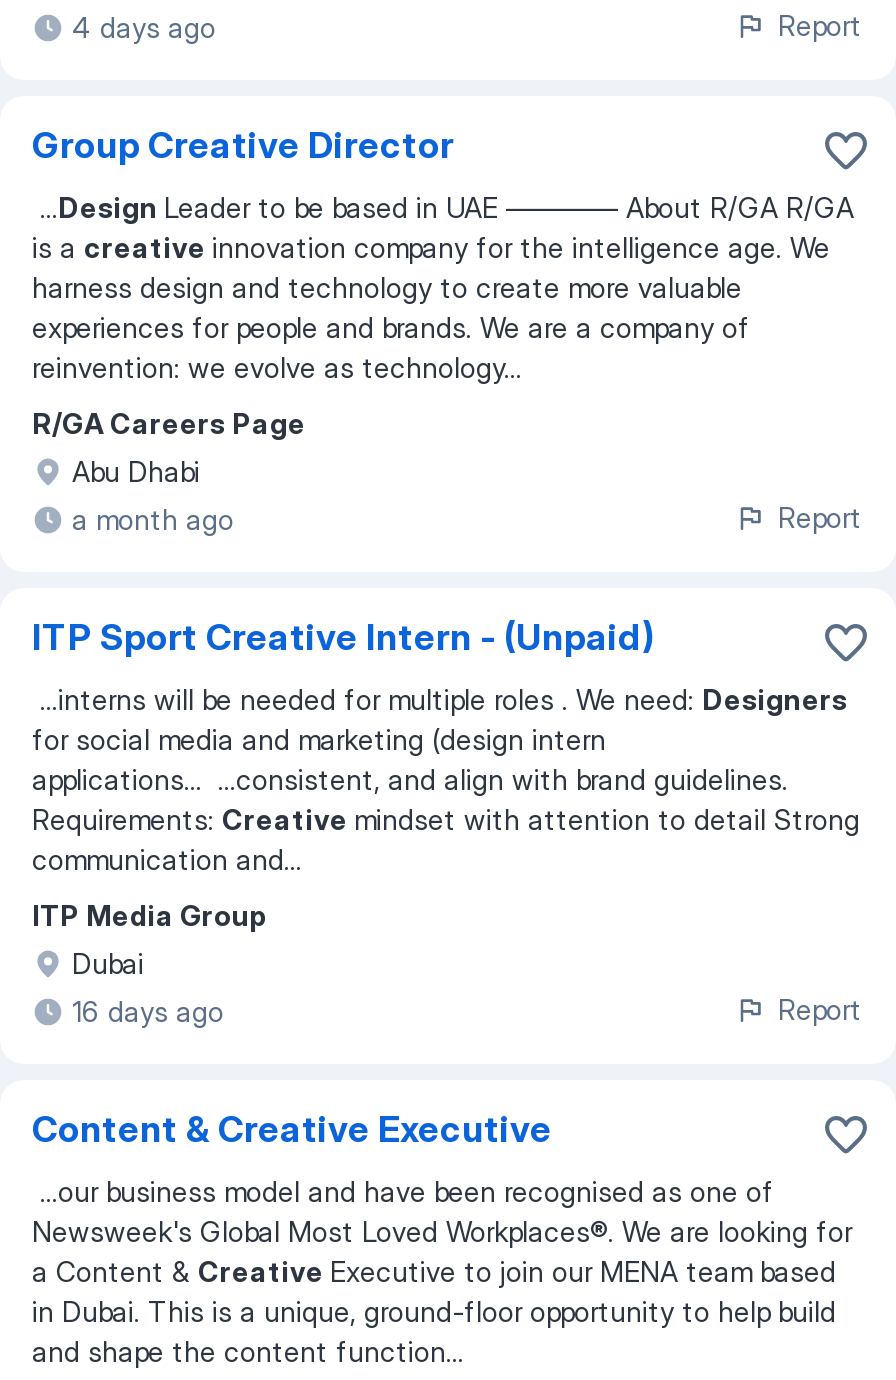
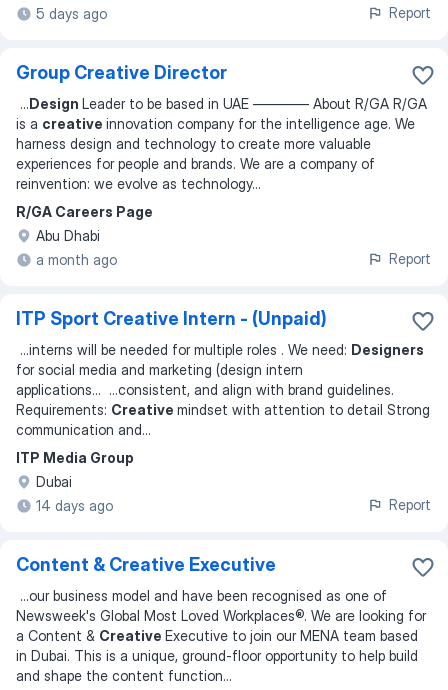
- 4 days ago
+ 5 days ago

- 16 days ago
+ 14 days ago
